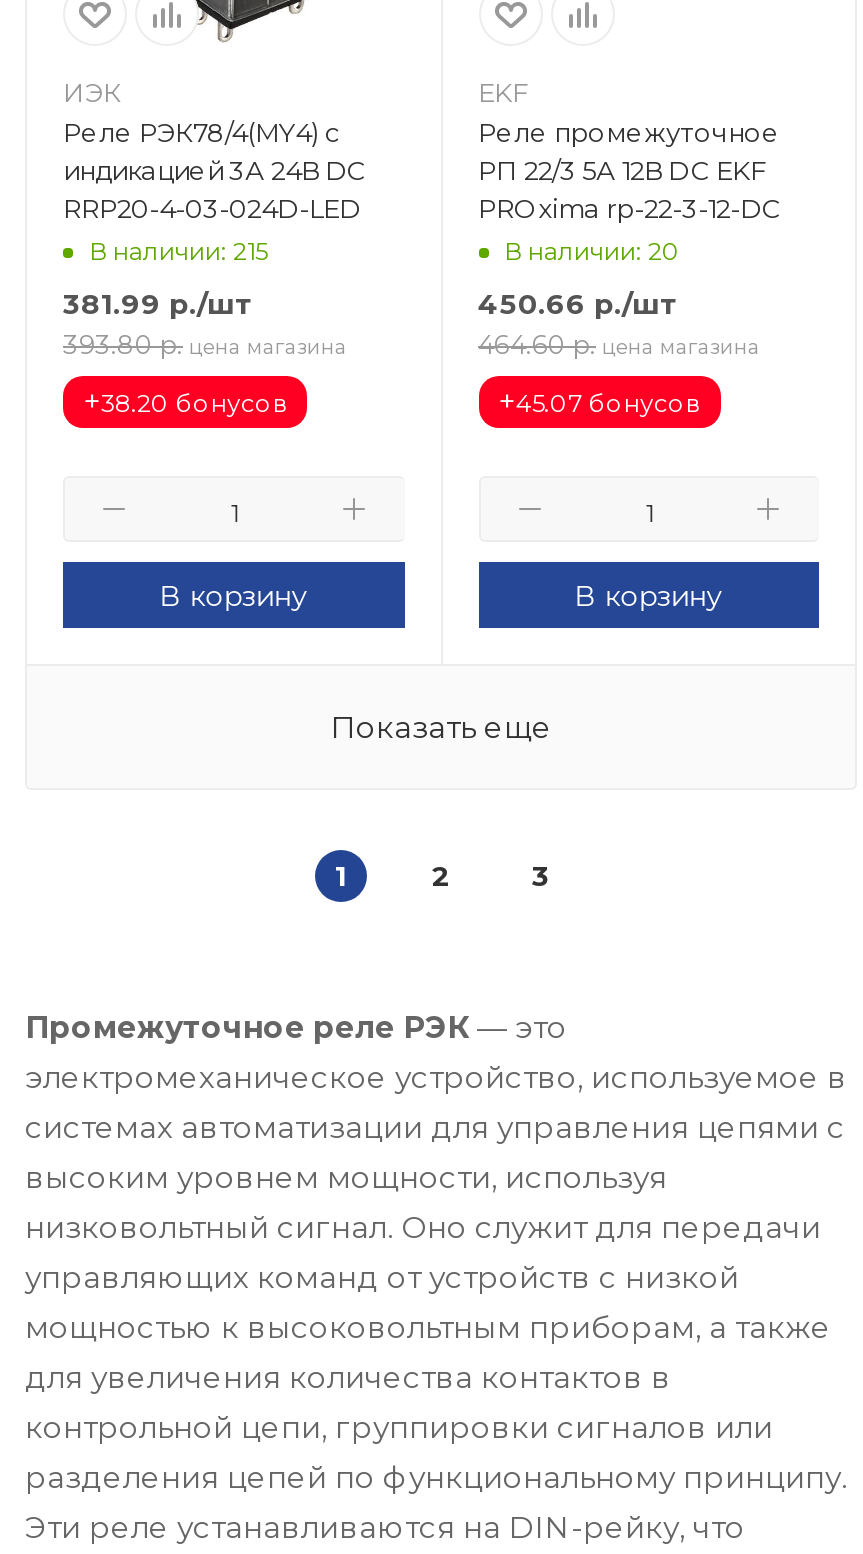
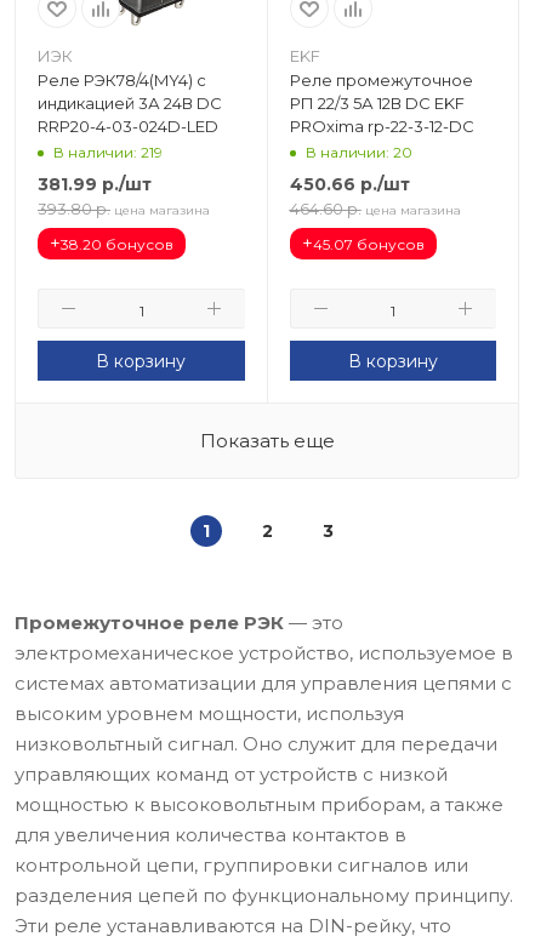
- В наличии: 215
+ В наличии: 219
